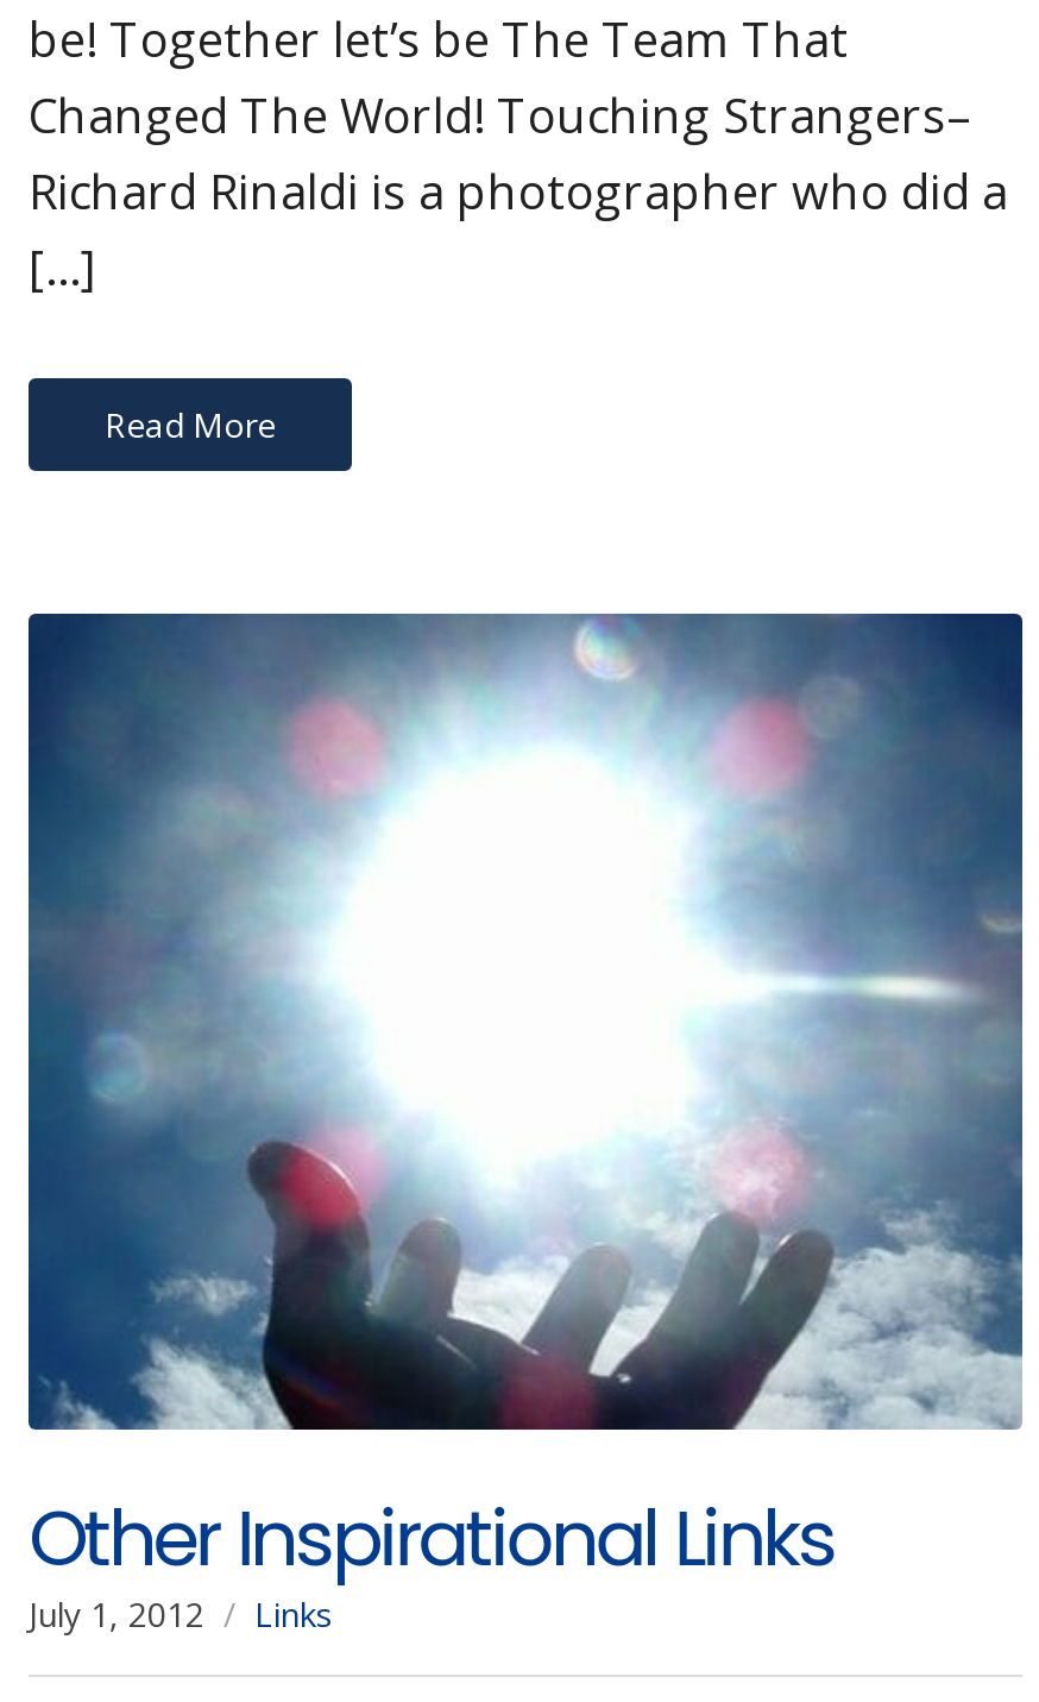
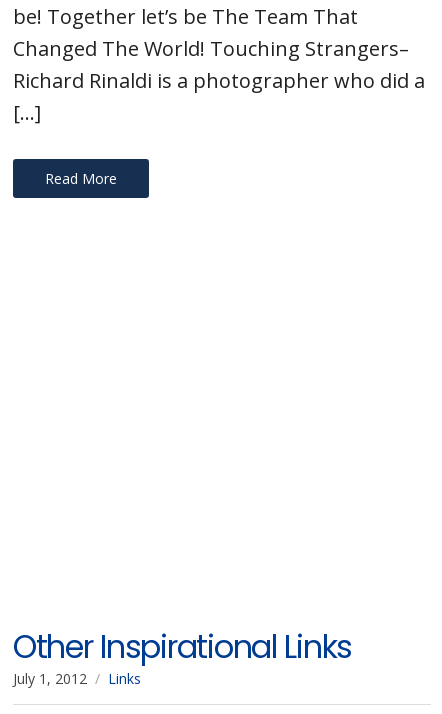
- [image]
